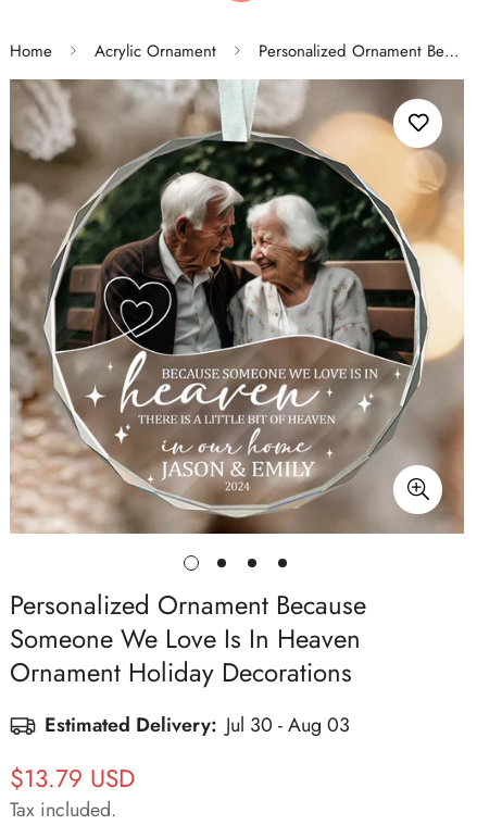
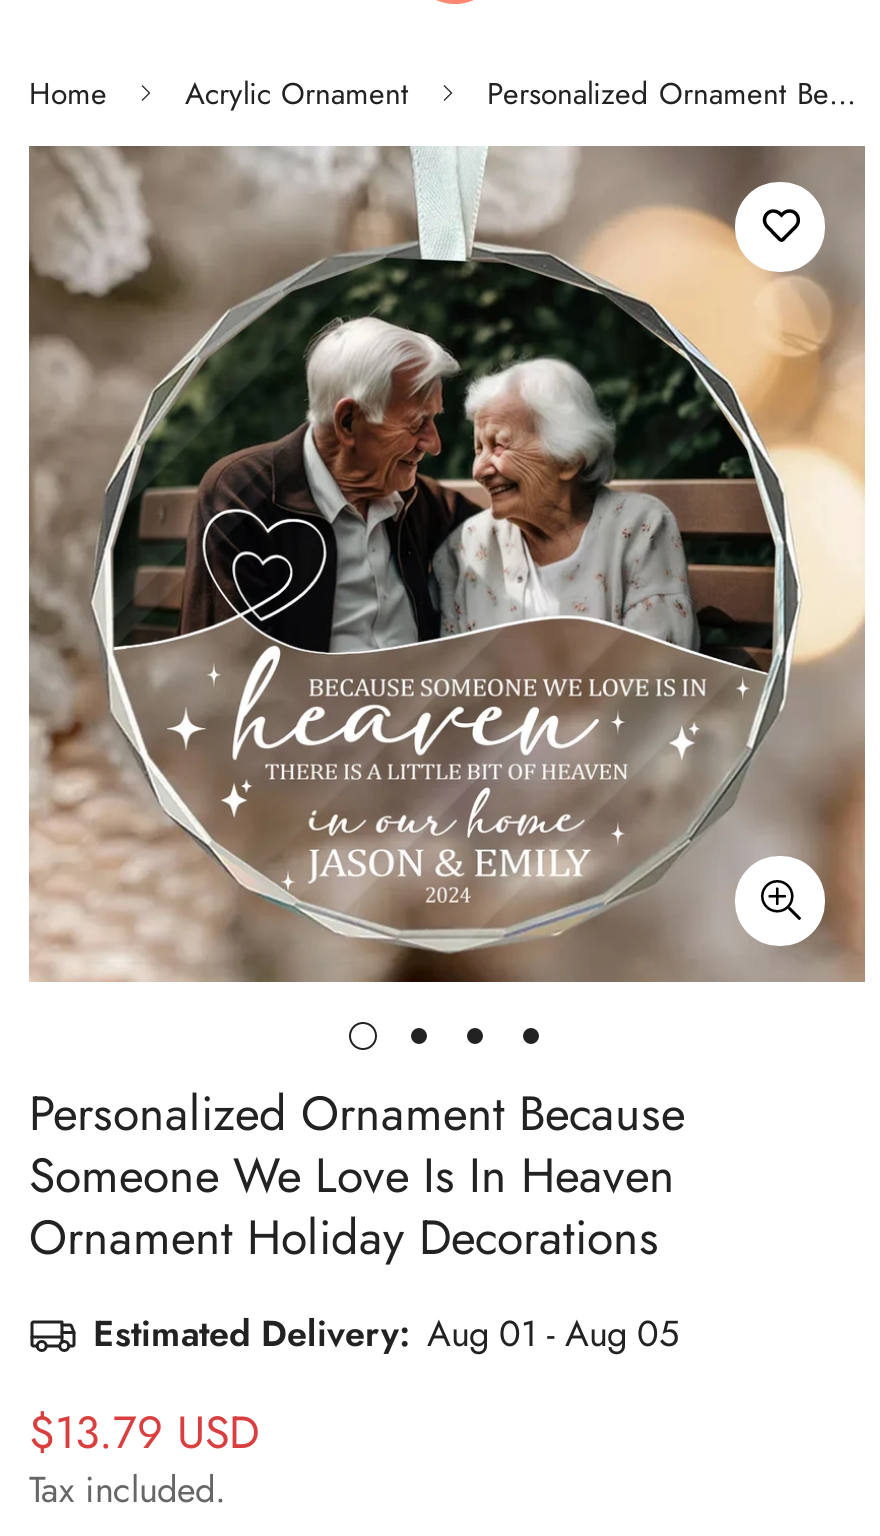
- Estimated Delivery: Jul 30 - Aug 03
+ Estimated Delivery: Aug 01 - Aug 05
